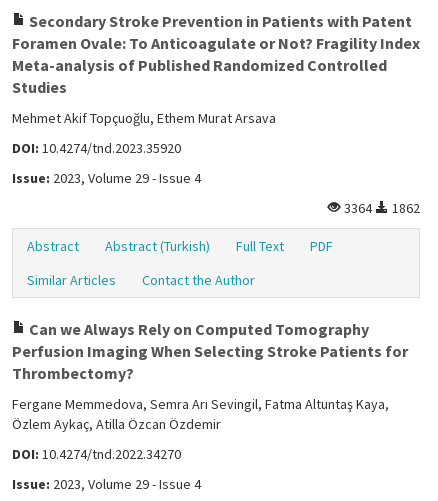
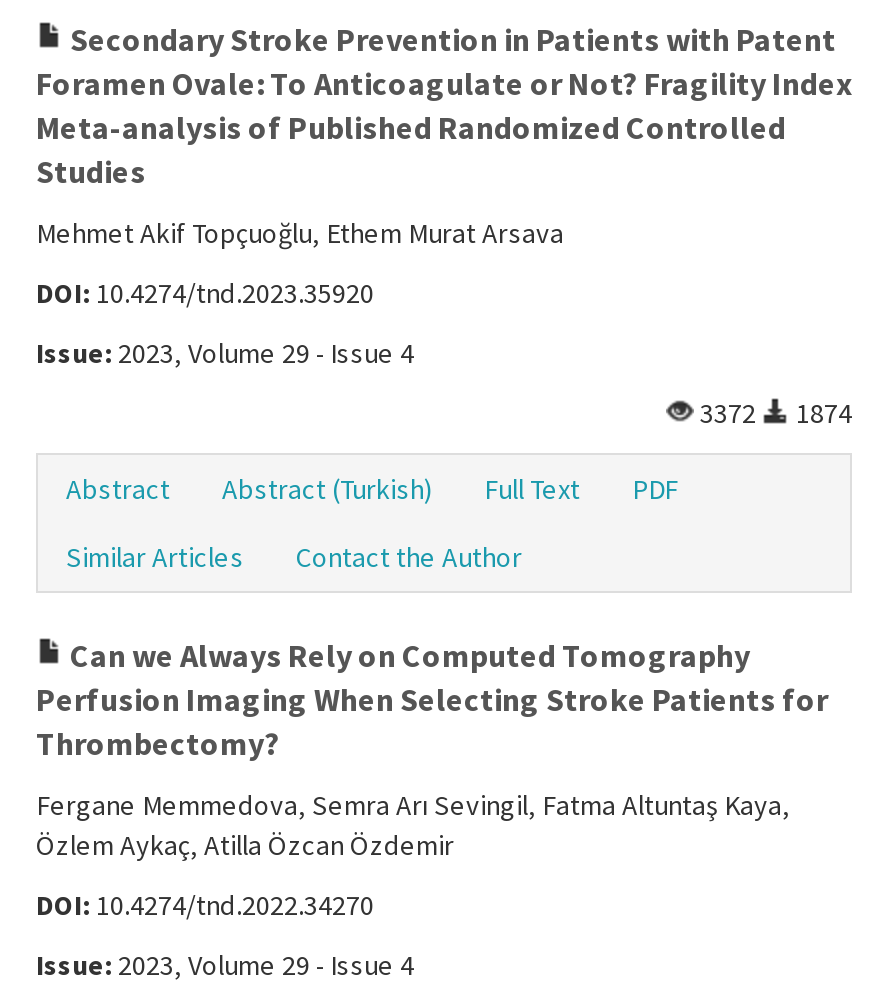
- 3364
+ 3372

- 1862
+ 1874
